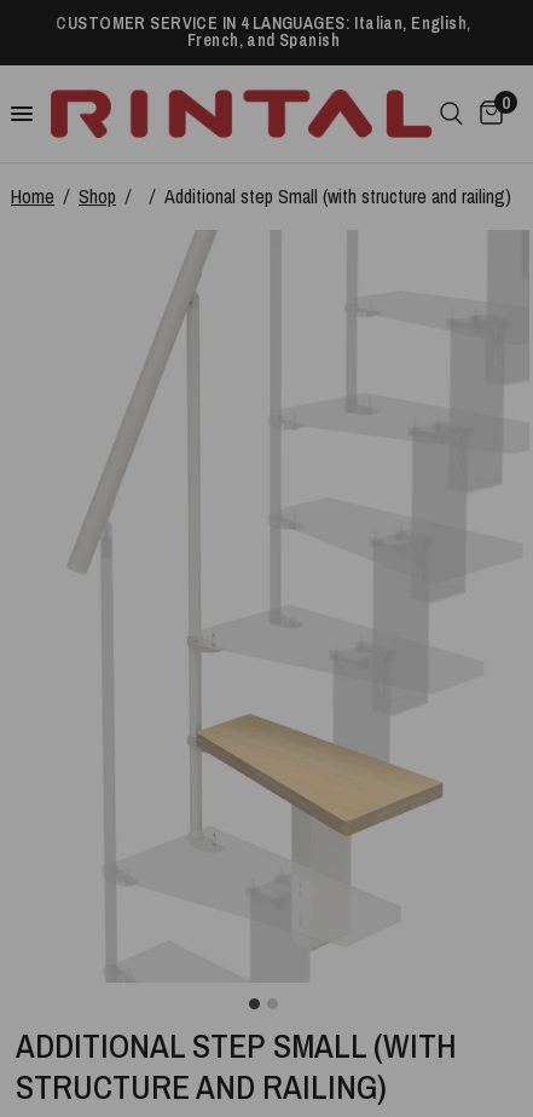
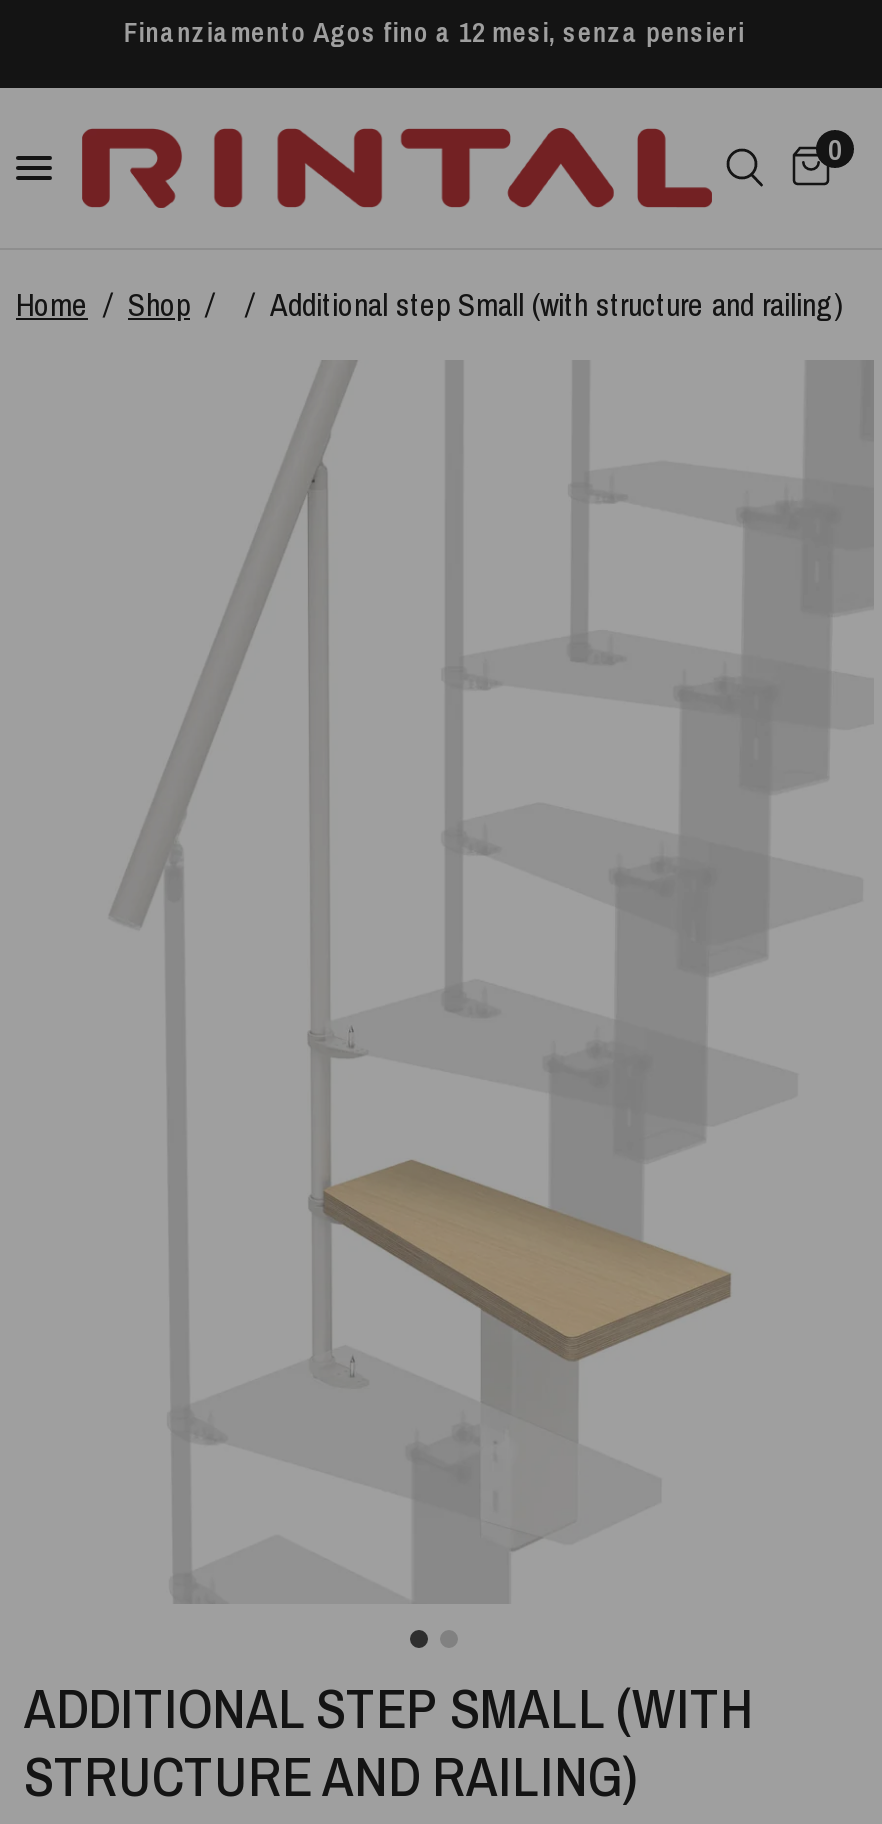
- CUSTOMER SERVICE IN 4 LANGUAGES: Italian, English,
- French, and Spanish
+ Finanziamento Agos fino a 12 mesi, senza pensieri
